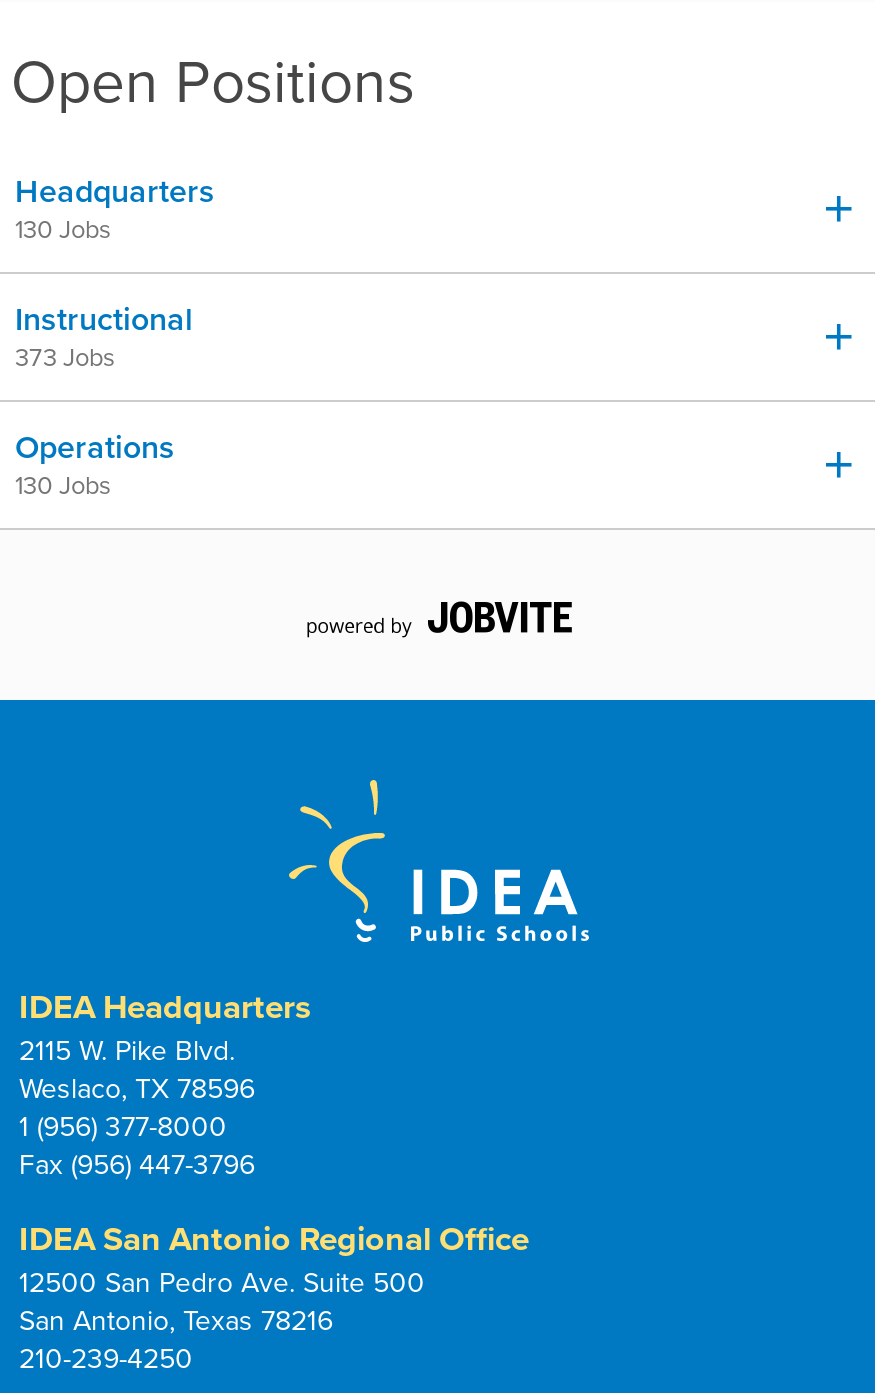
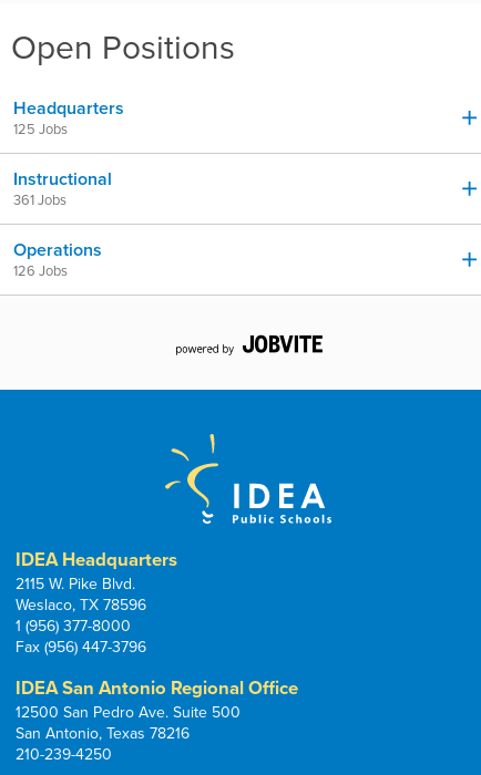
- 130 Jobs
+ 125 Jobs

- 373 Jobs
+ 361 Jobs

- 130 Jobs
+ 126 Jobs
